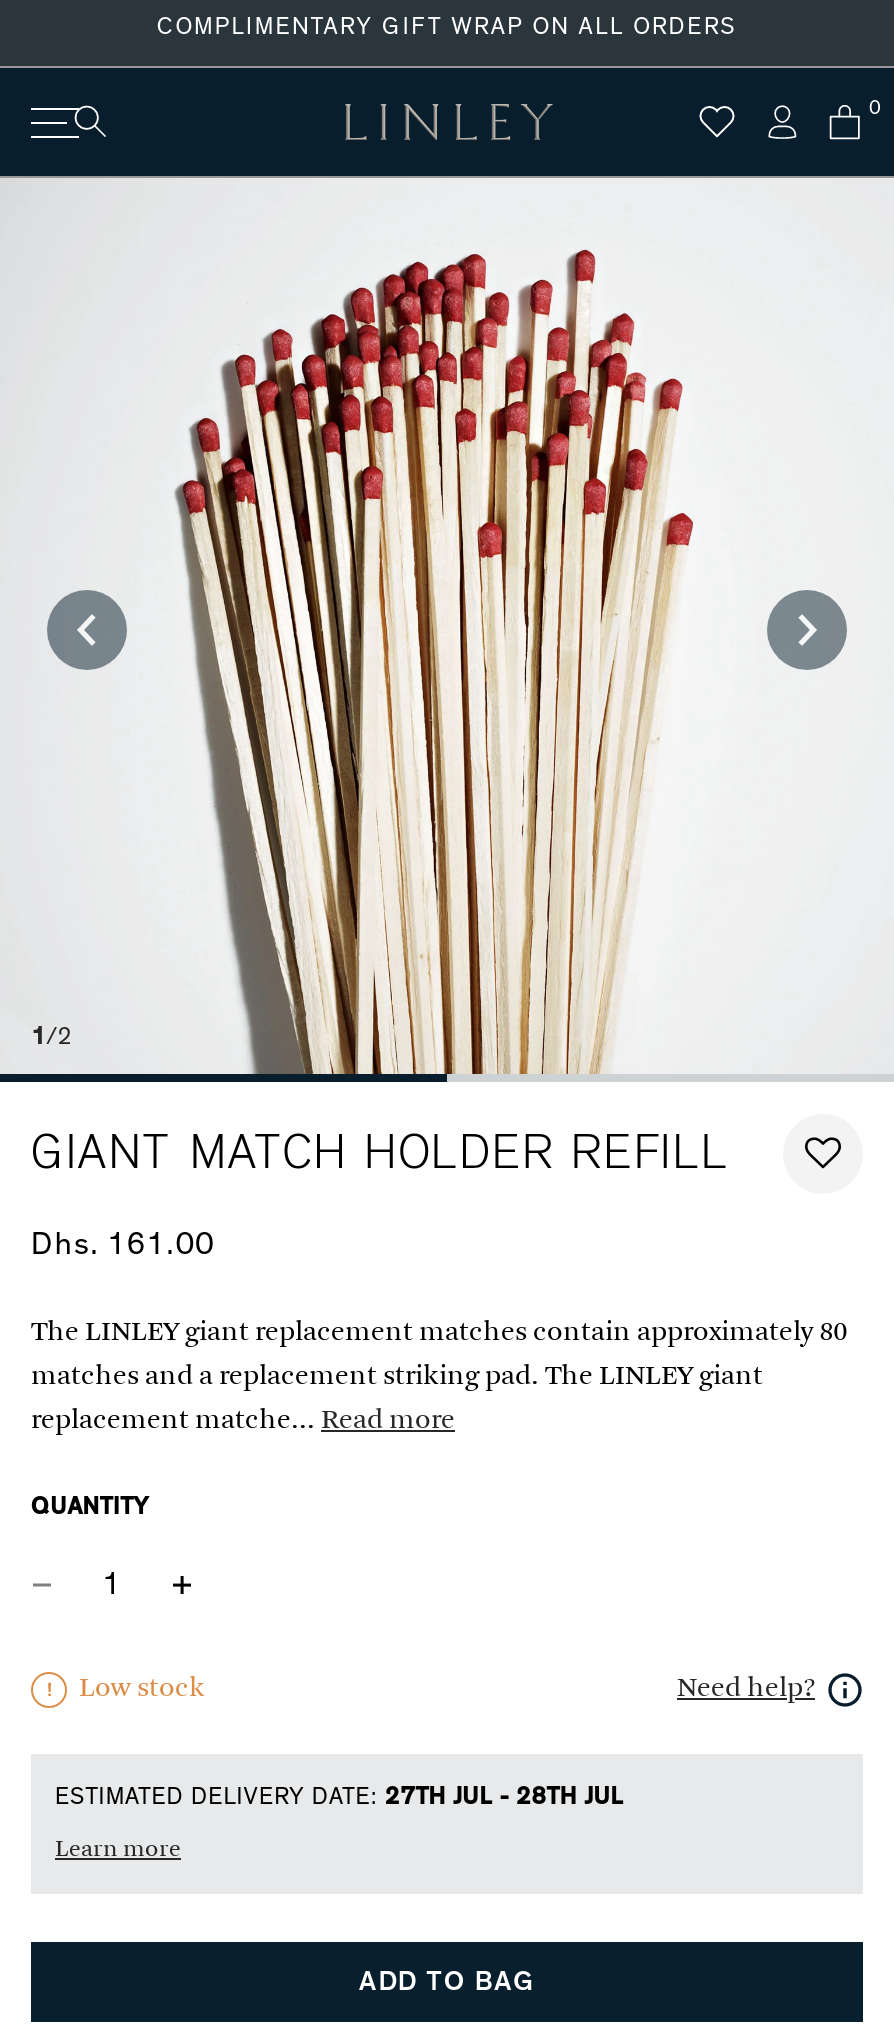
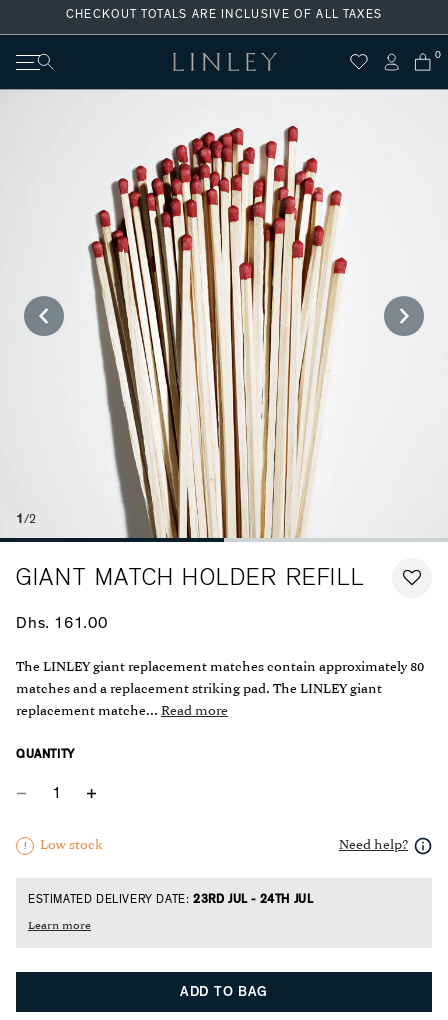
- COMPLIMENTARY GIFT WRAP ON ALL ORDERS
+ CHECKOUT TOTALS ARE INCLUSIVE OF ALL TAXES

- ESTIMATED DELIVERY DATE: 27TH JUL - 28TH JUL
+ ESTIMATED DELIVERY DATE: 23RD JUL - 24TH JUL
